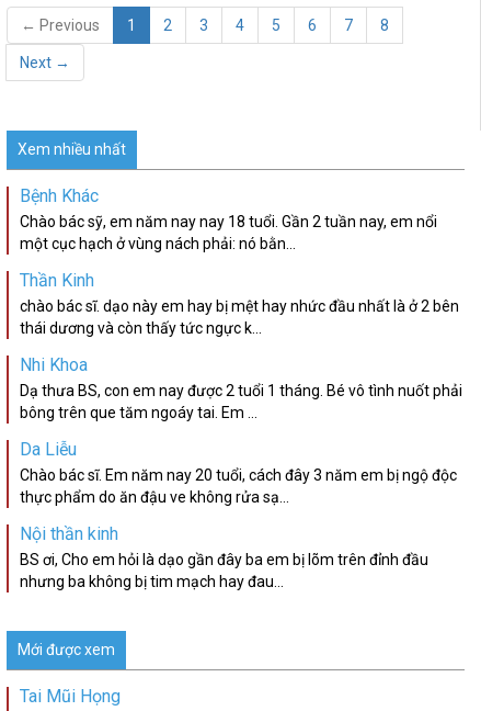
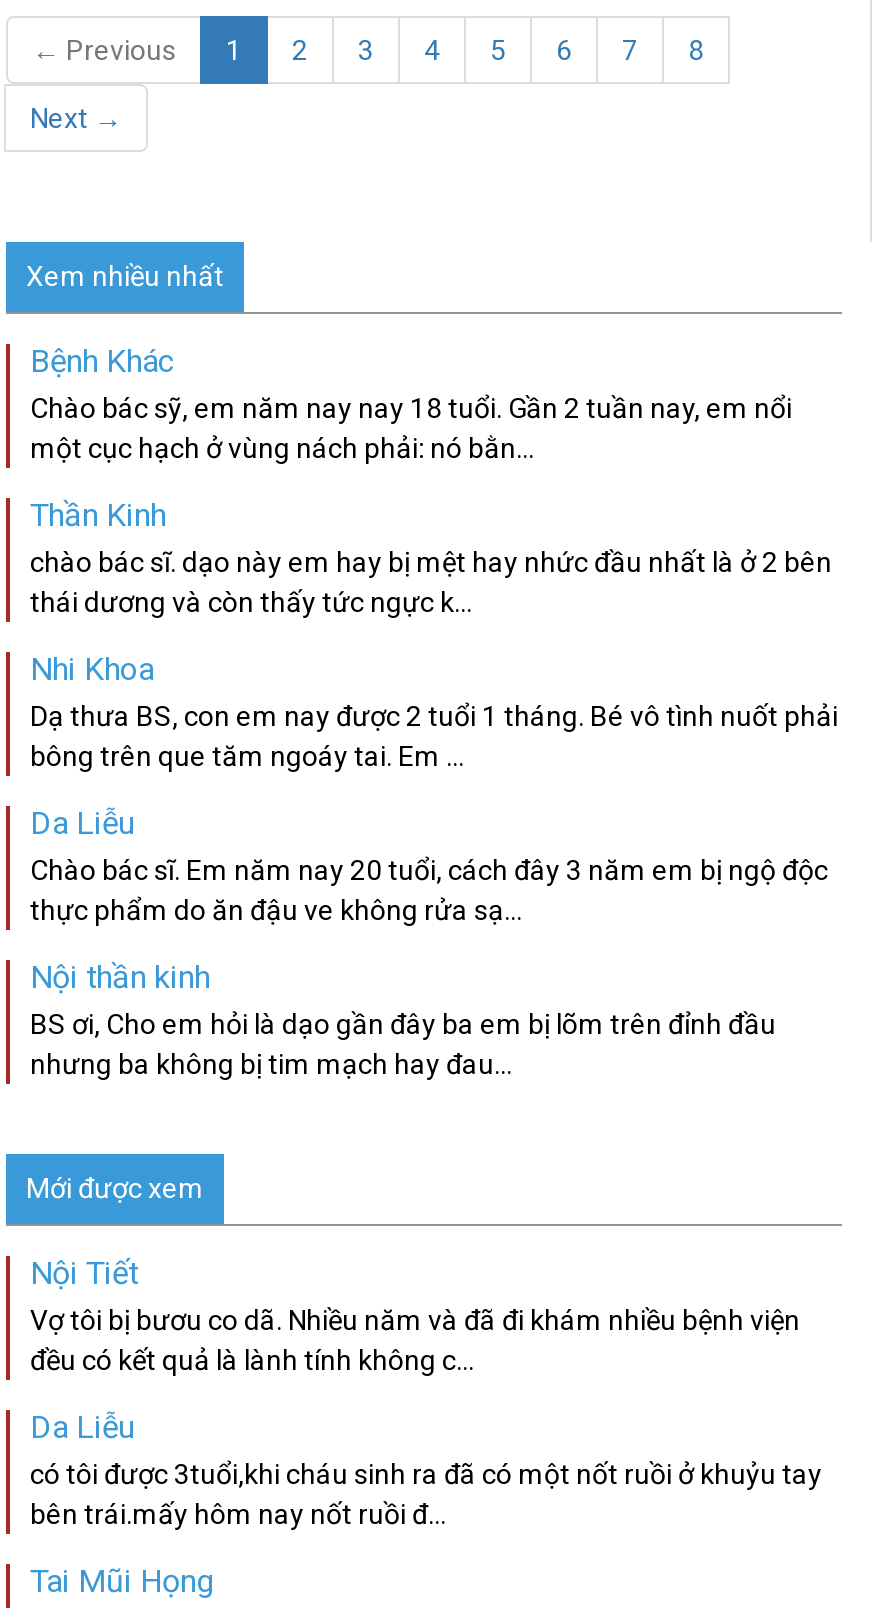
+ Nội Tiết
+ Vợ tôi bị bươu co dã. Nhiều năm và đã đi khám nhiều bệnh viện
+ đều có kết quả là lành tính không c...
+ Da Liễu
+ có tôi được 3tuổi,khi cháu sinh ra đã có một nốt ruồi ở khuỷu tay
+ bên trái.mấy hôm nay nốt ruồi đ...
